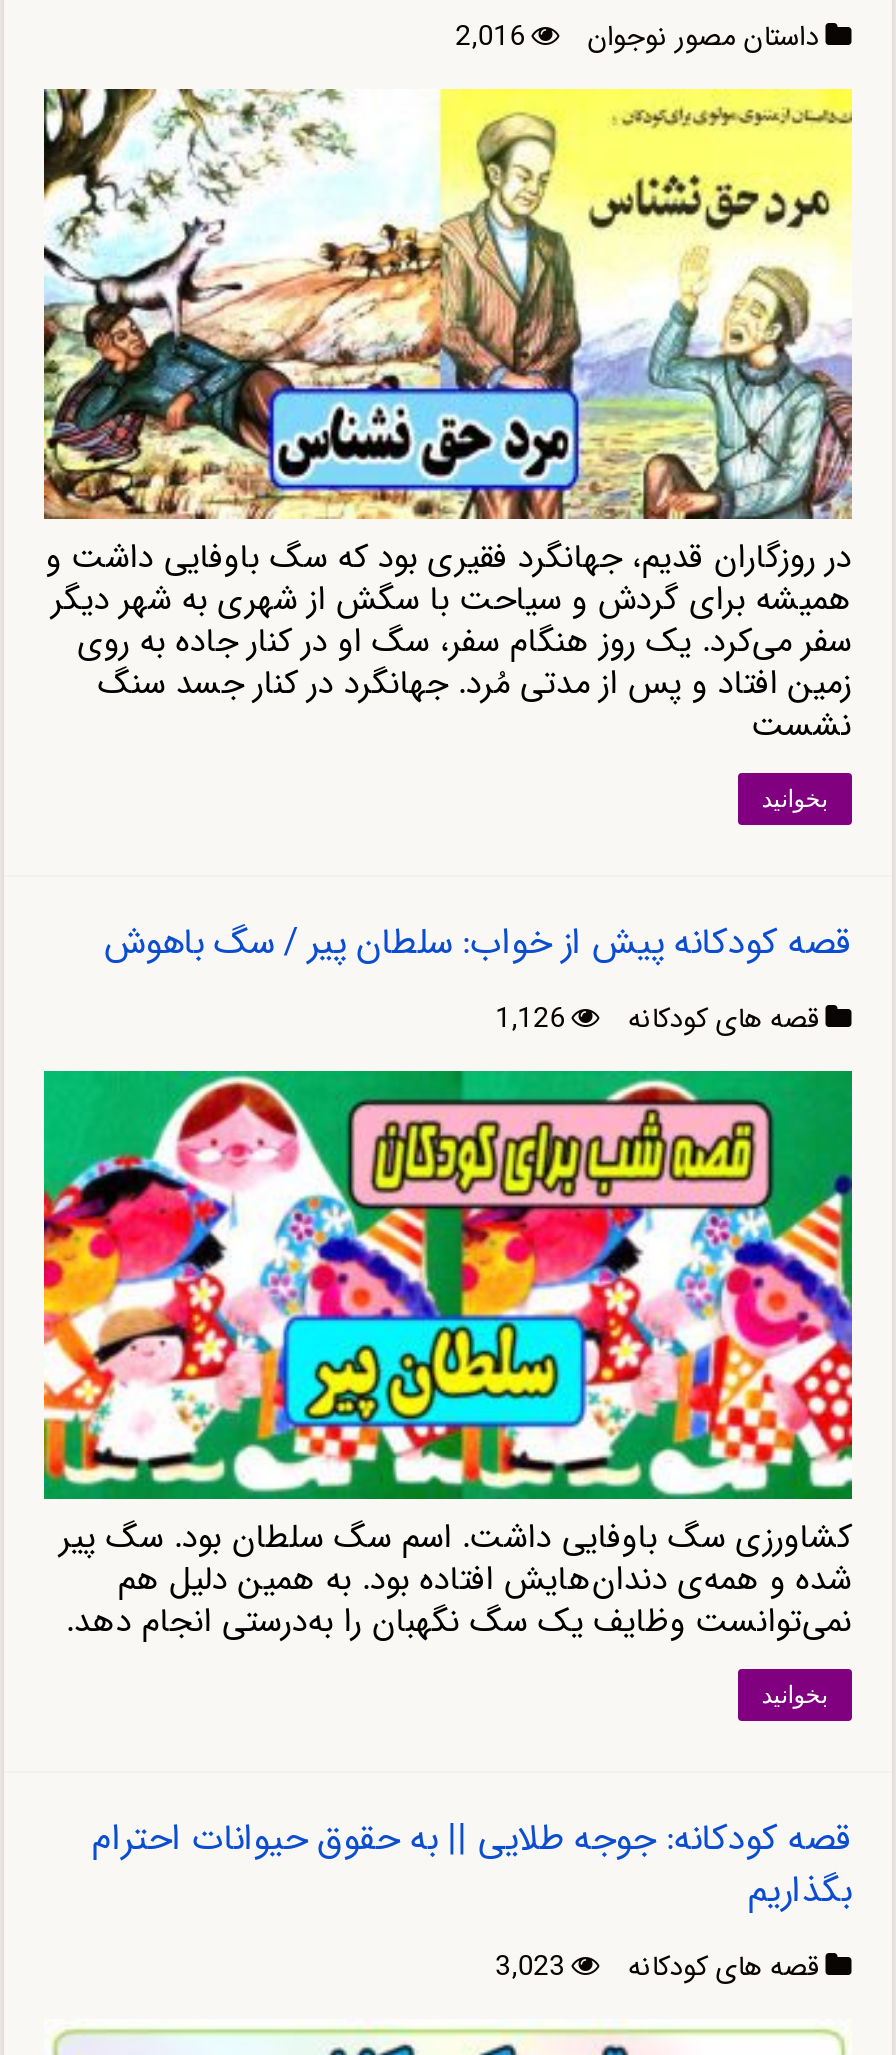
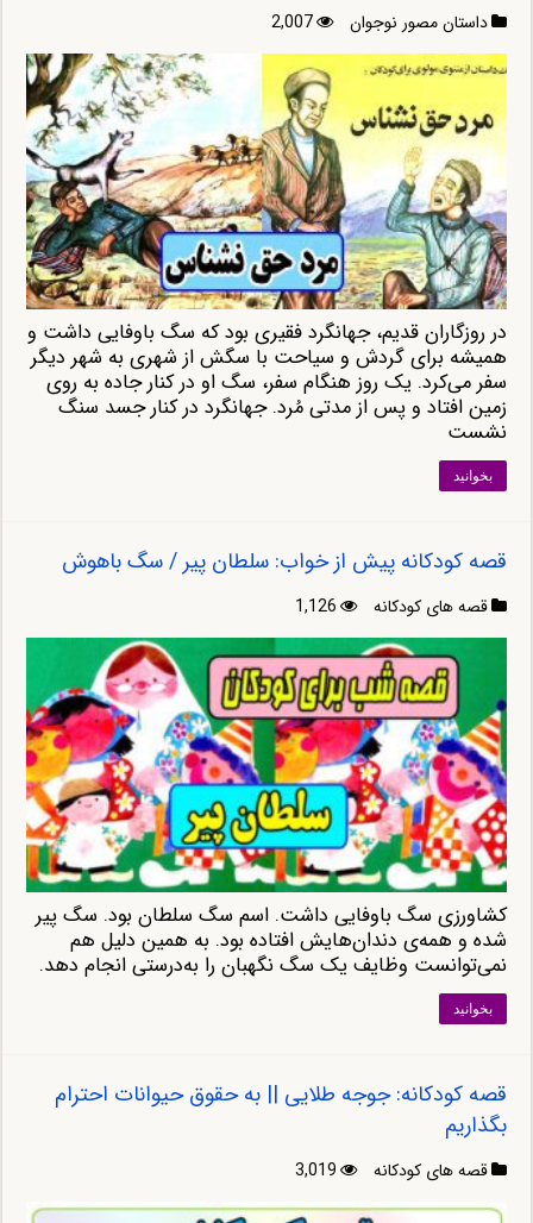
- داستان مصور نوجوان 2,016
+ داستان مصور نوجوان 2,007

- قصه های کودکانه 3,023
+ قصه های کودکانه 3,019
